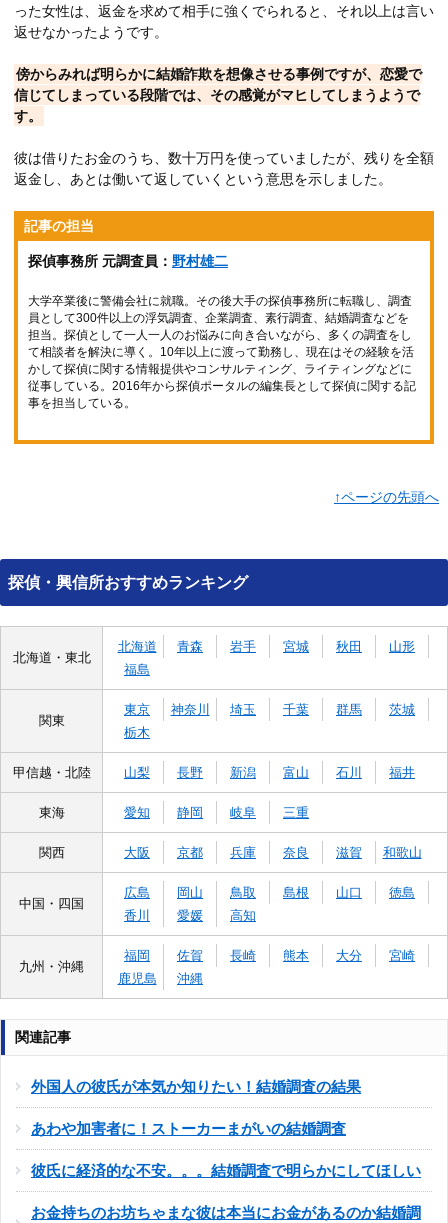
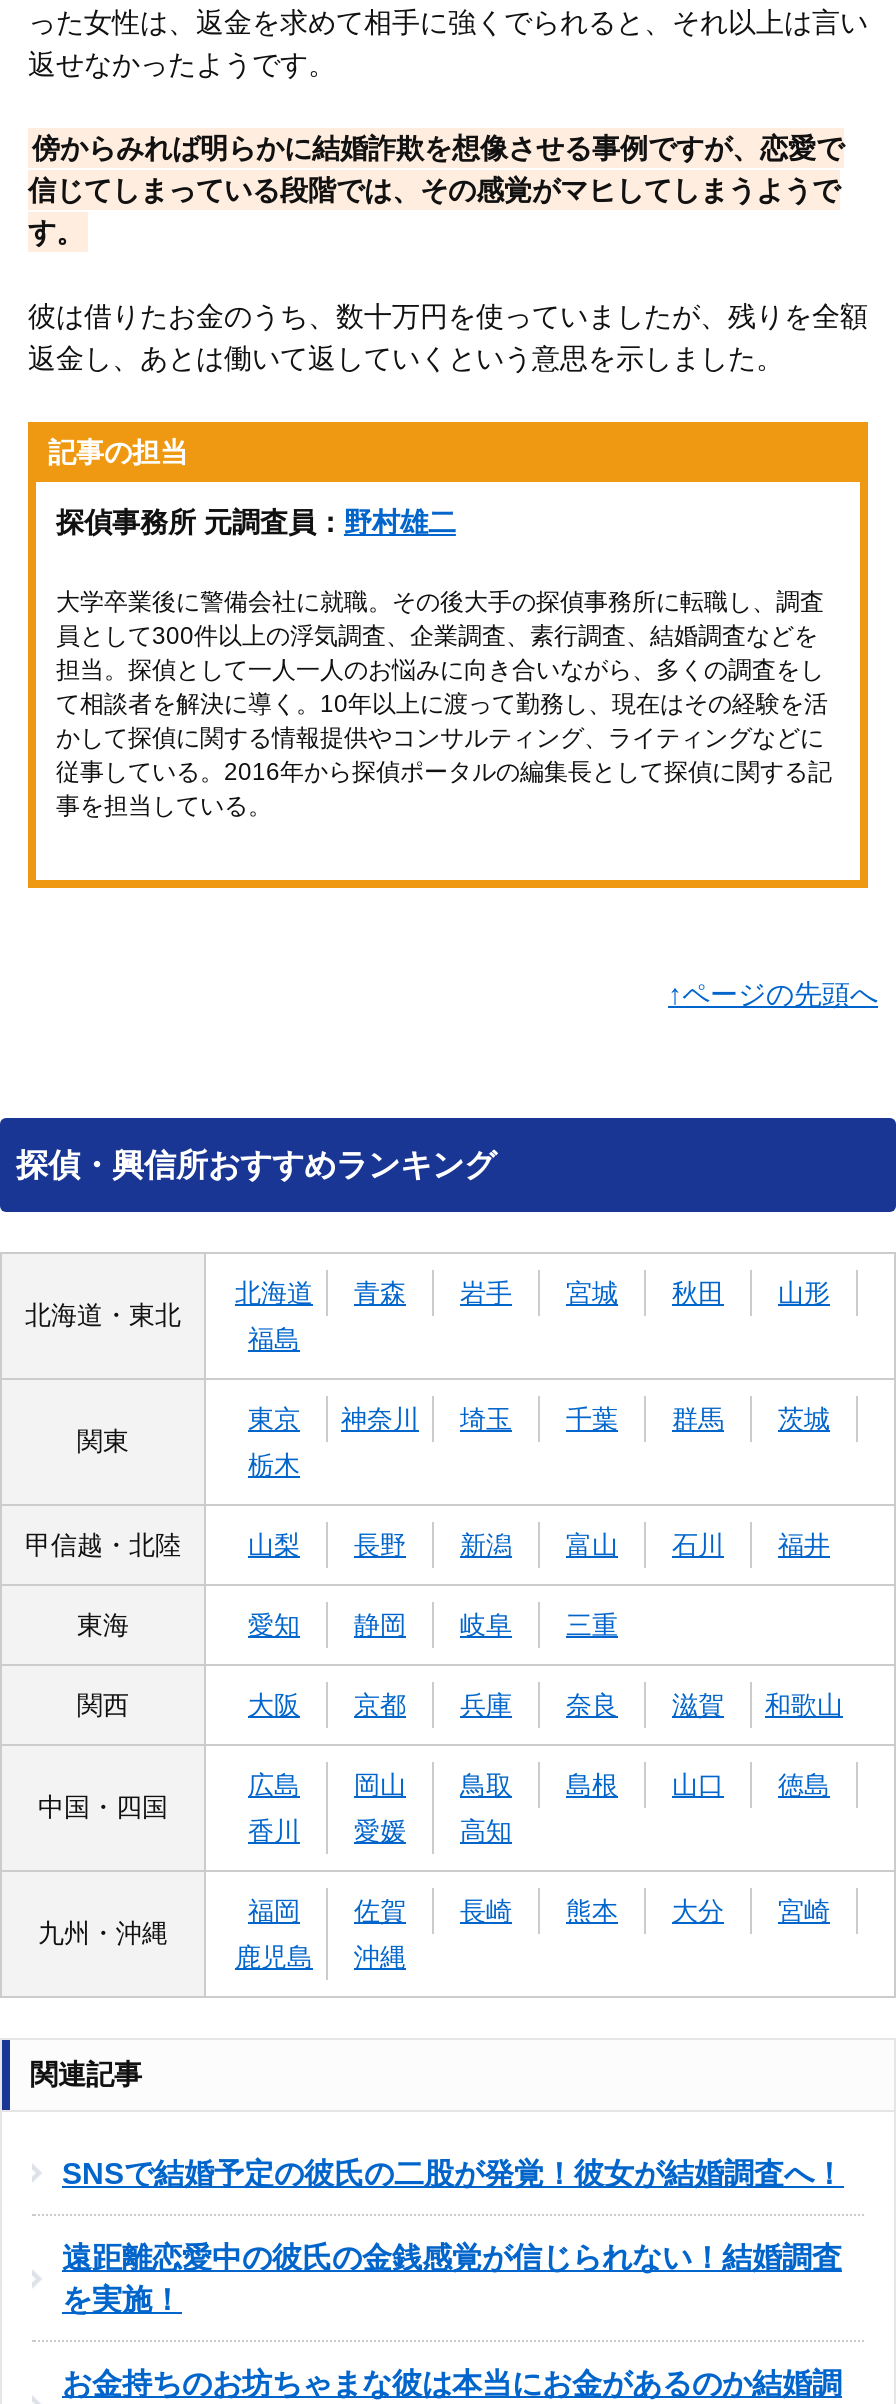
- 外国人の彼氏が本気か知りたい！結婚調査の結果
- あわや加害者に！ストーカーまがいの結婚調査
- 彼氏に経済的な不安。。。結婚調査で明らかにしてほしい
+ SNSで結婚予定の彼氏の二股が発覚！彼女が結婚調査へ！
+ 遠距離恋愛中の彼氏の金銭感覚が信じられない！結婚調査
+ を実施！
